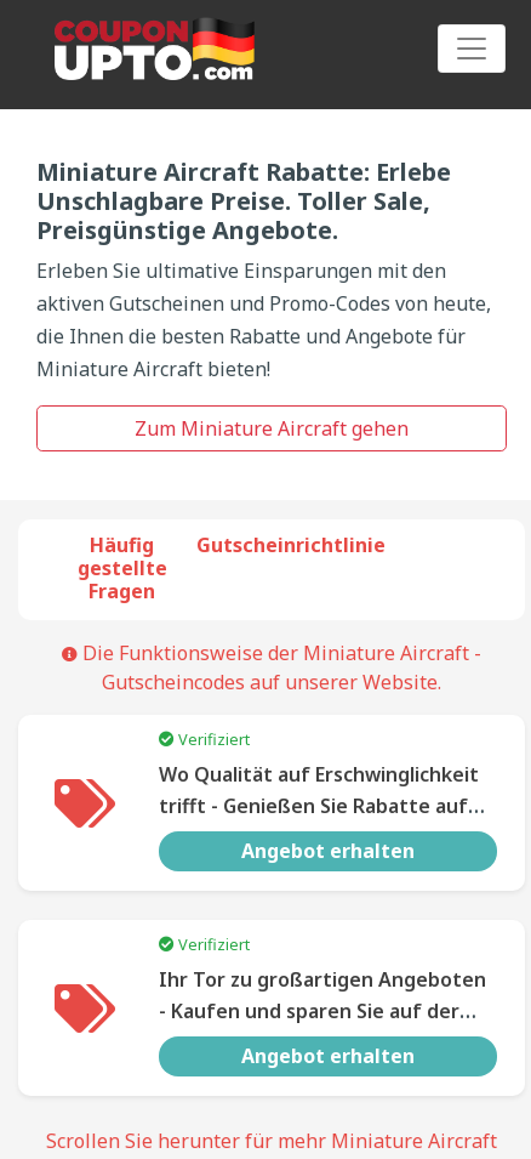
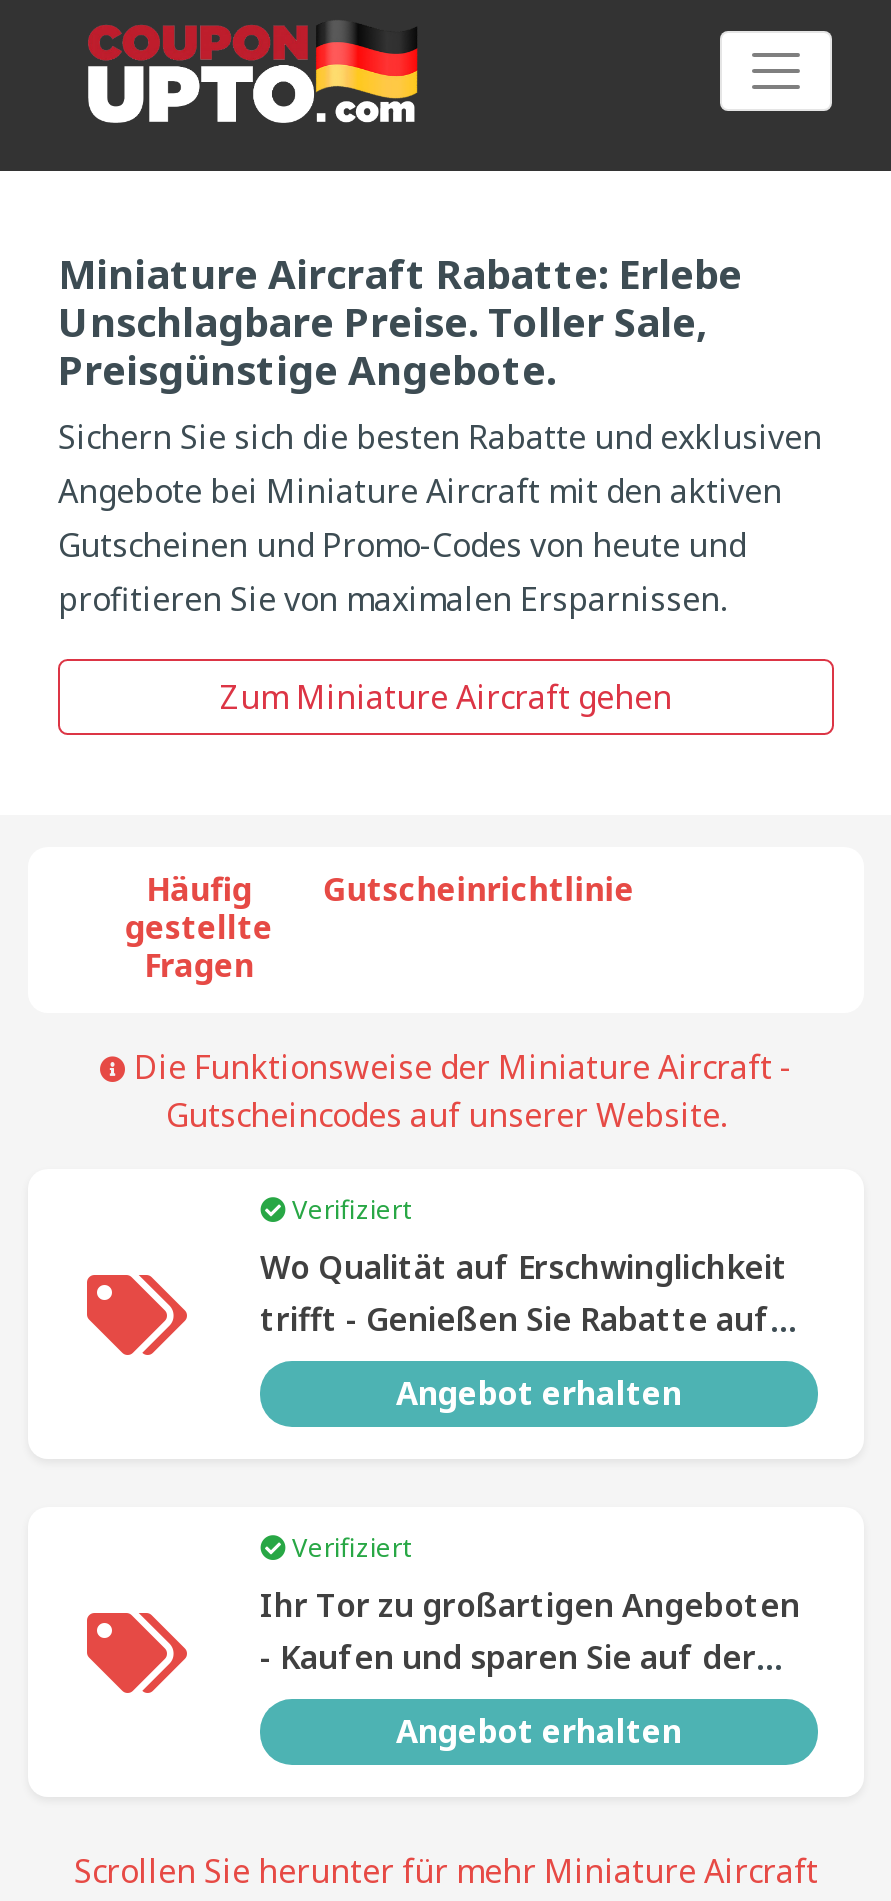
- Erleben Sie ultimative Einsparungen mit den
- aktiven Gutscheinen und Promo-Codes von heute,
- die Ihnen die besten Rabatte und Angebote für
- Miniature Aircraft bieten!
+ Sichern Sie sich die besten Rabatte und exklusiven
+ Angebote bei Miniature Aircraft mit den aktiven
+ Gutscheinen und Promo-Codes von heute und
+ profitieren Sie von maximalen Ersparnissen.
